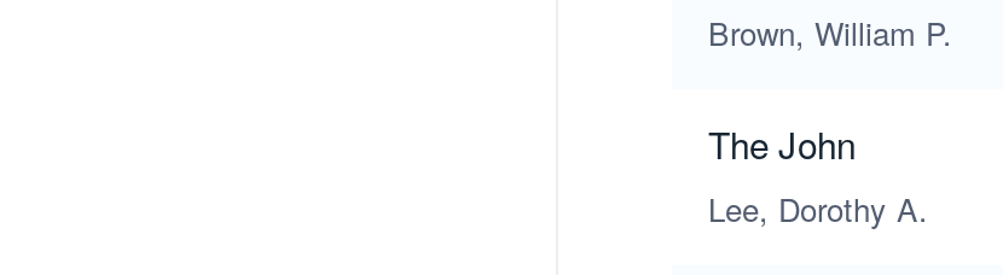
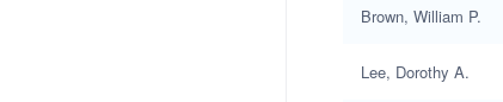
- The John
